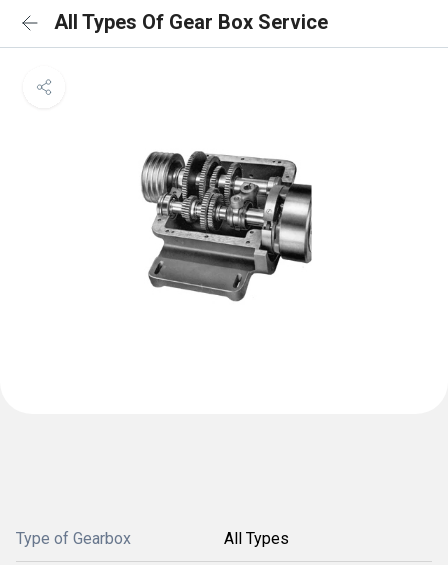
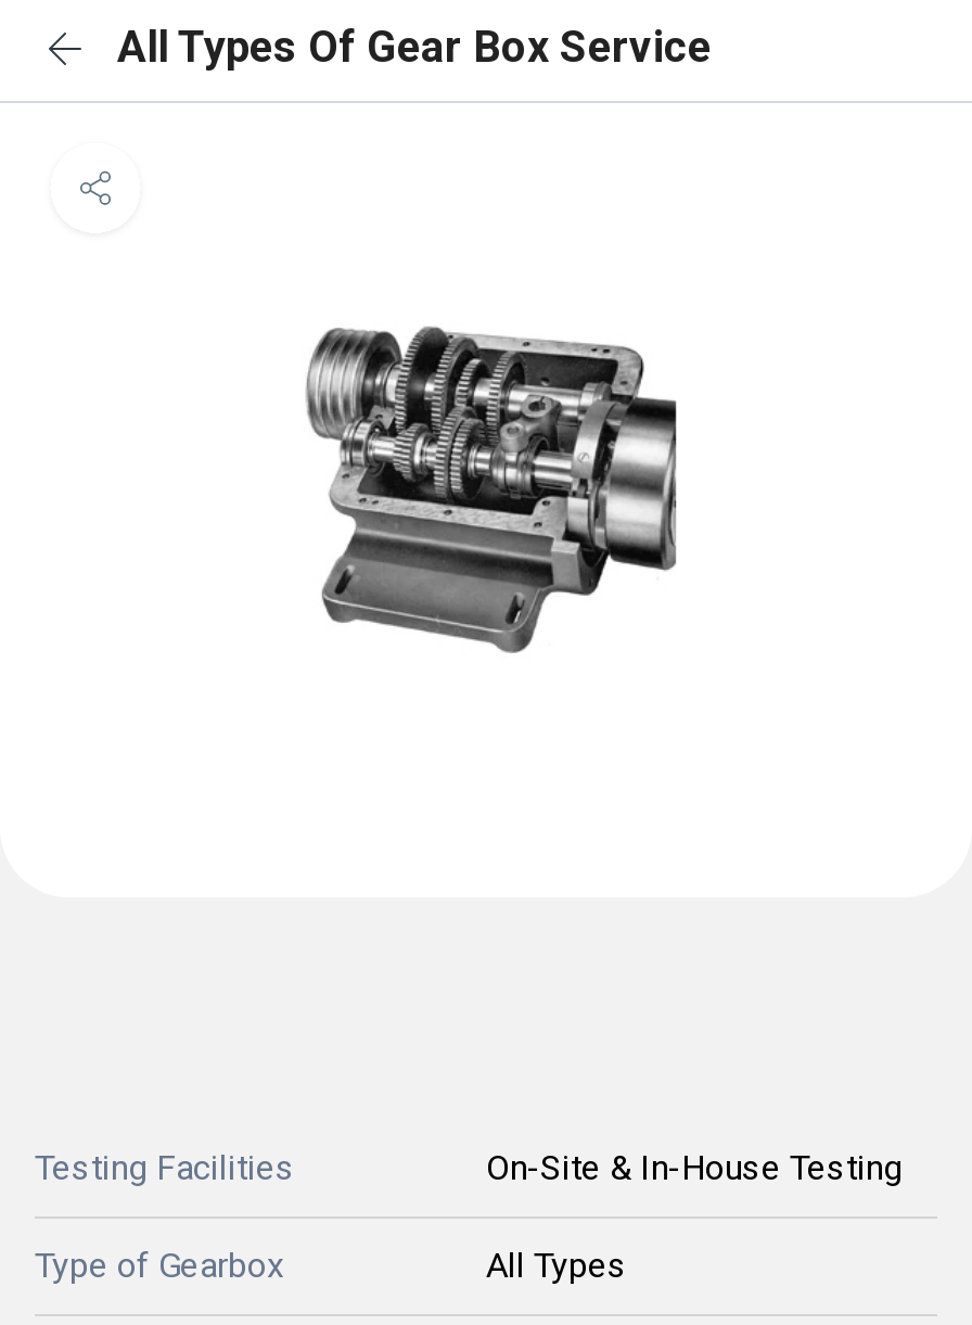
+ Testing Facilities
+ On-Site & In-House Testing
